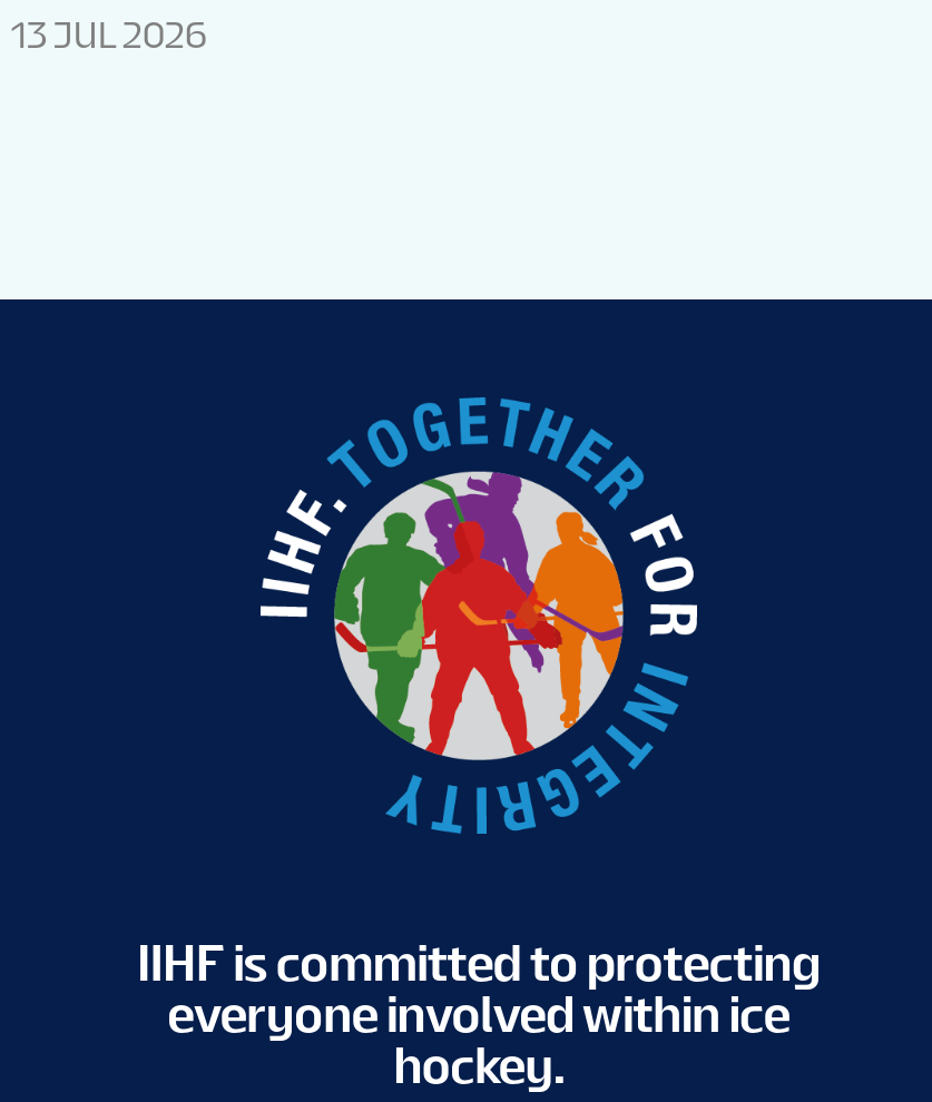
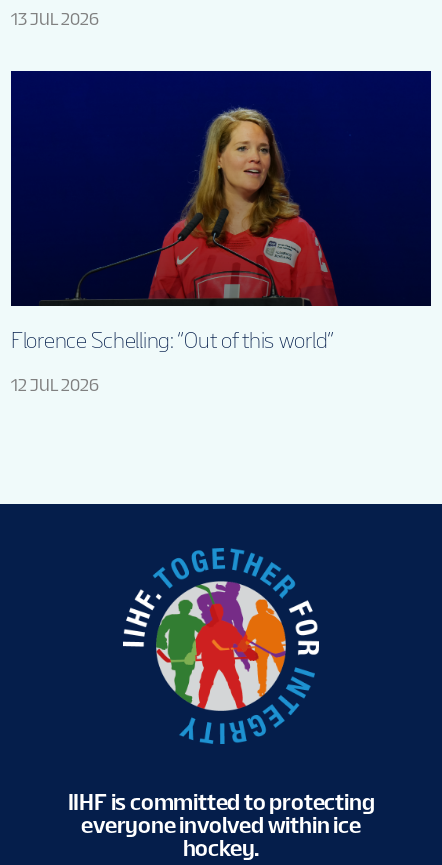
+ [image]
+ Florence Schelling: “Out of this world”
+ 12 JUL 2026
